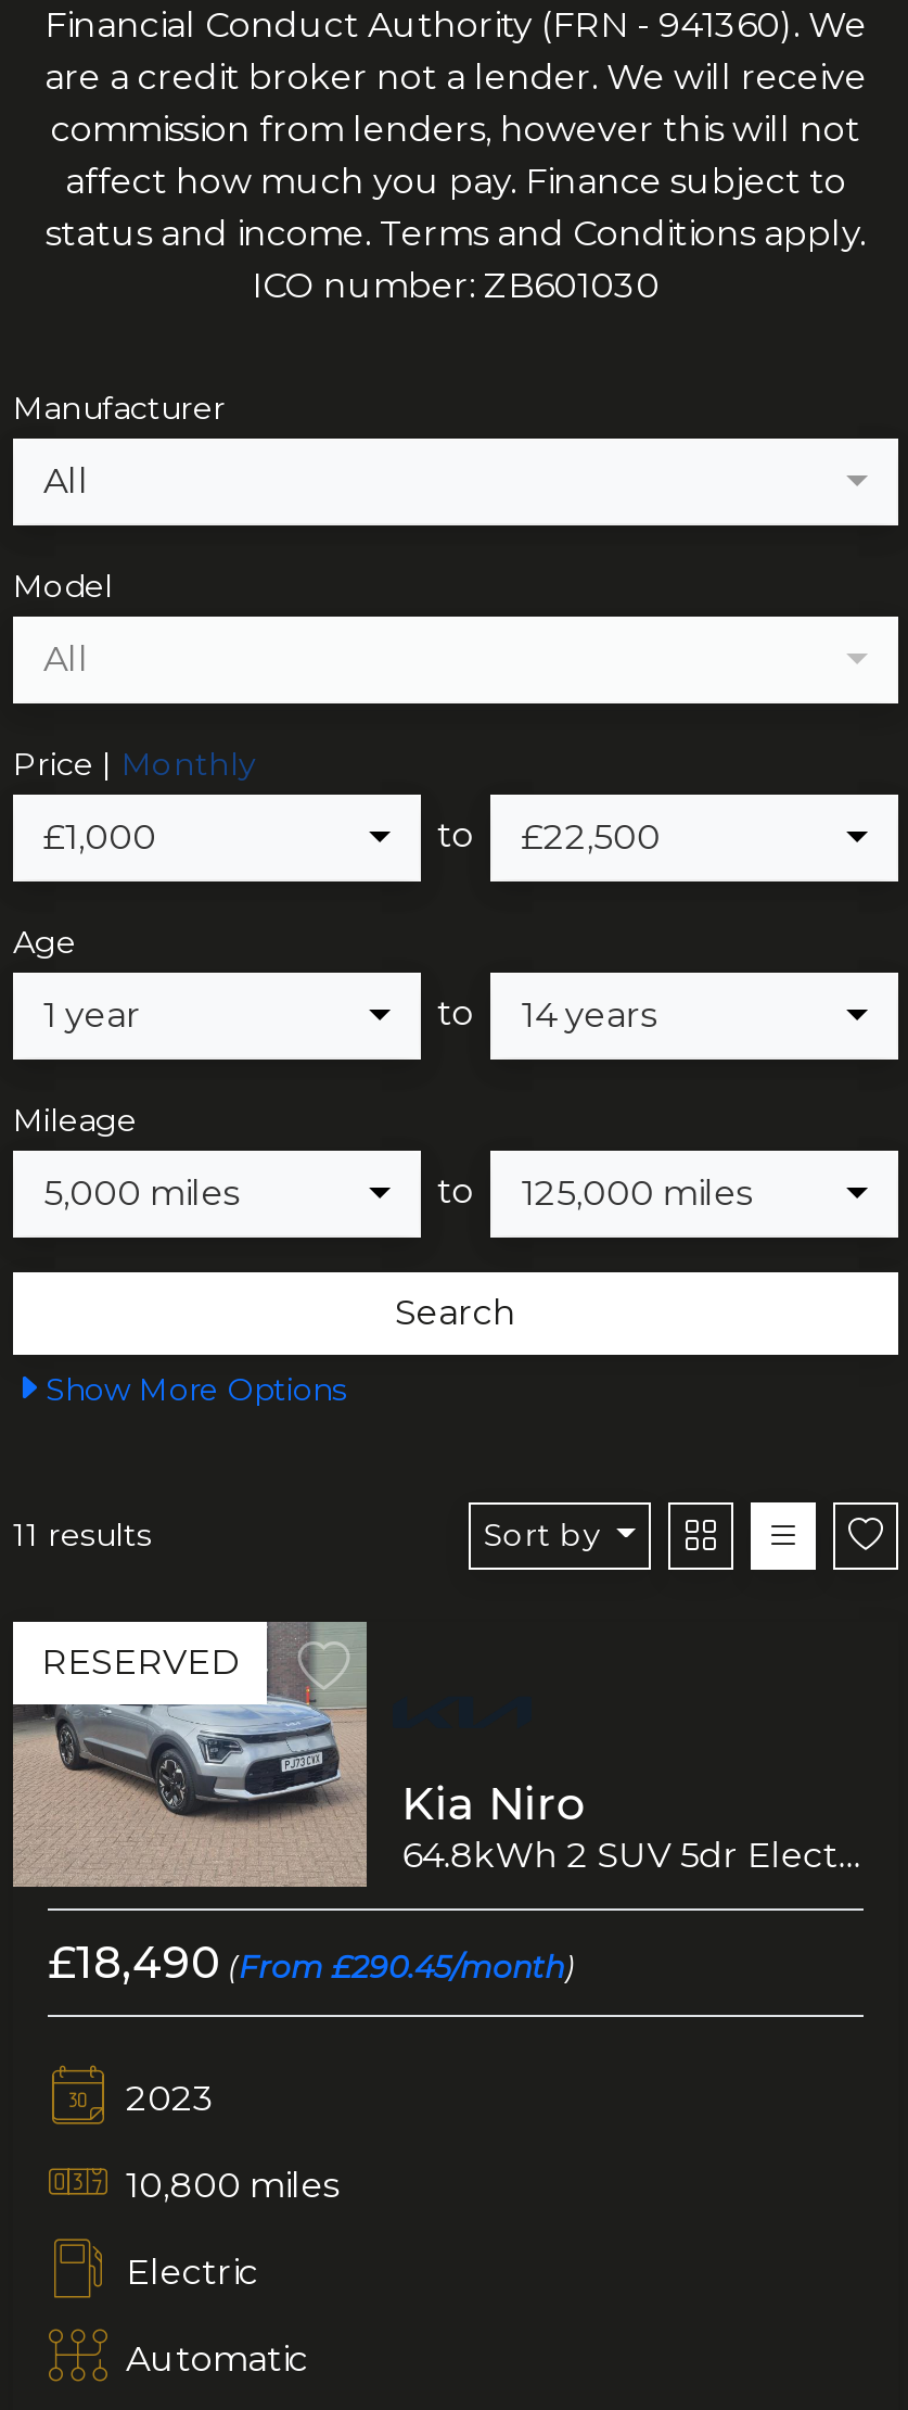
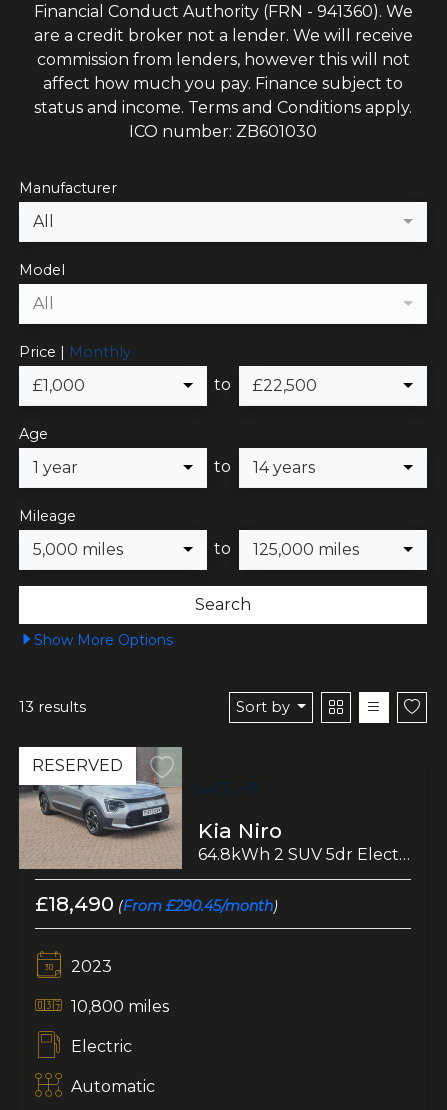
- 11 results
+ 13 results
